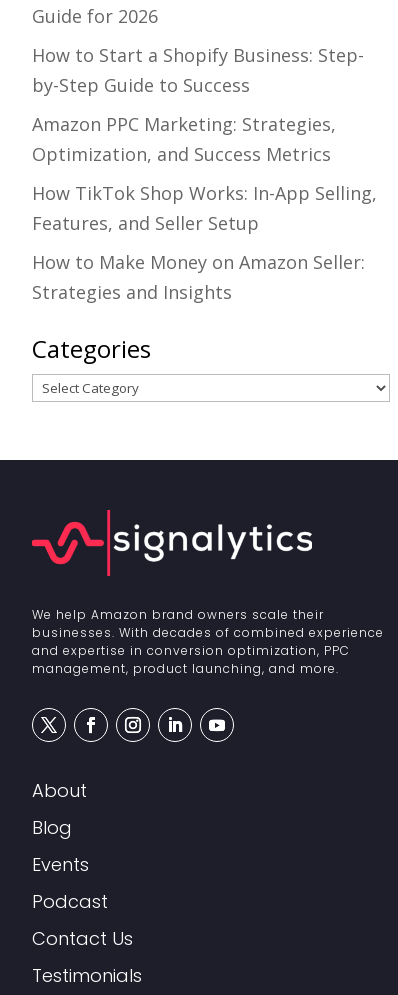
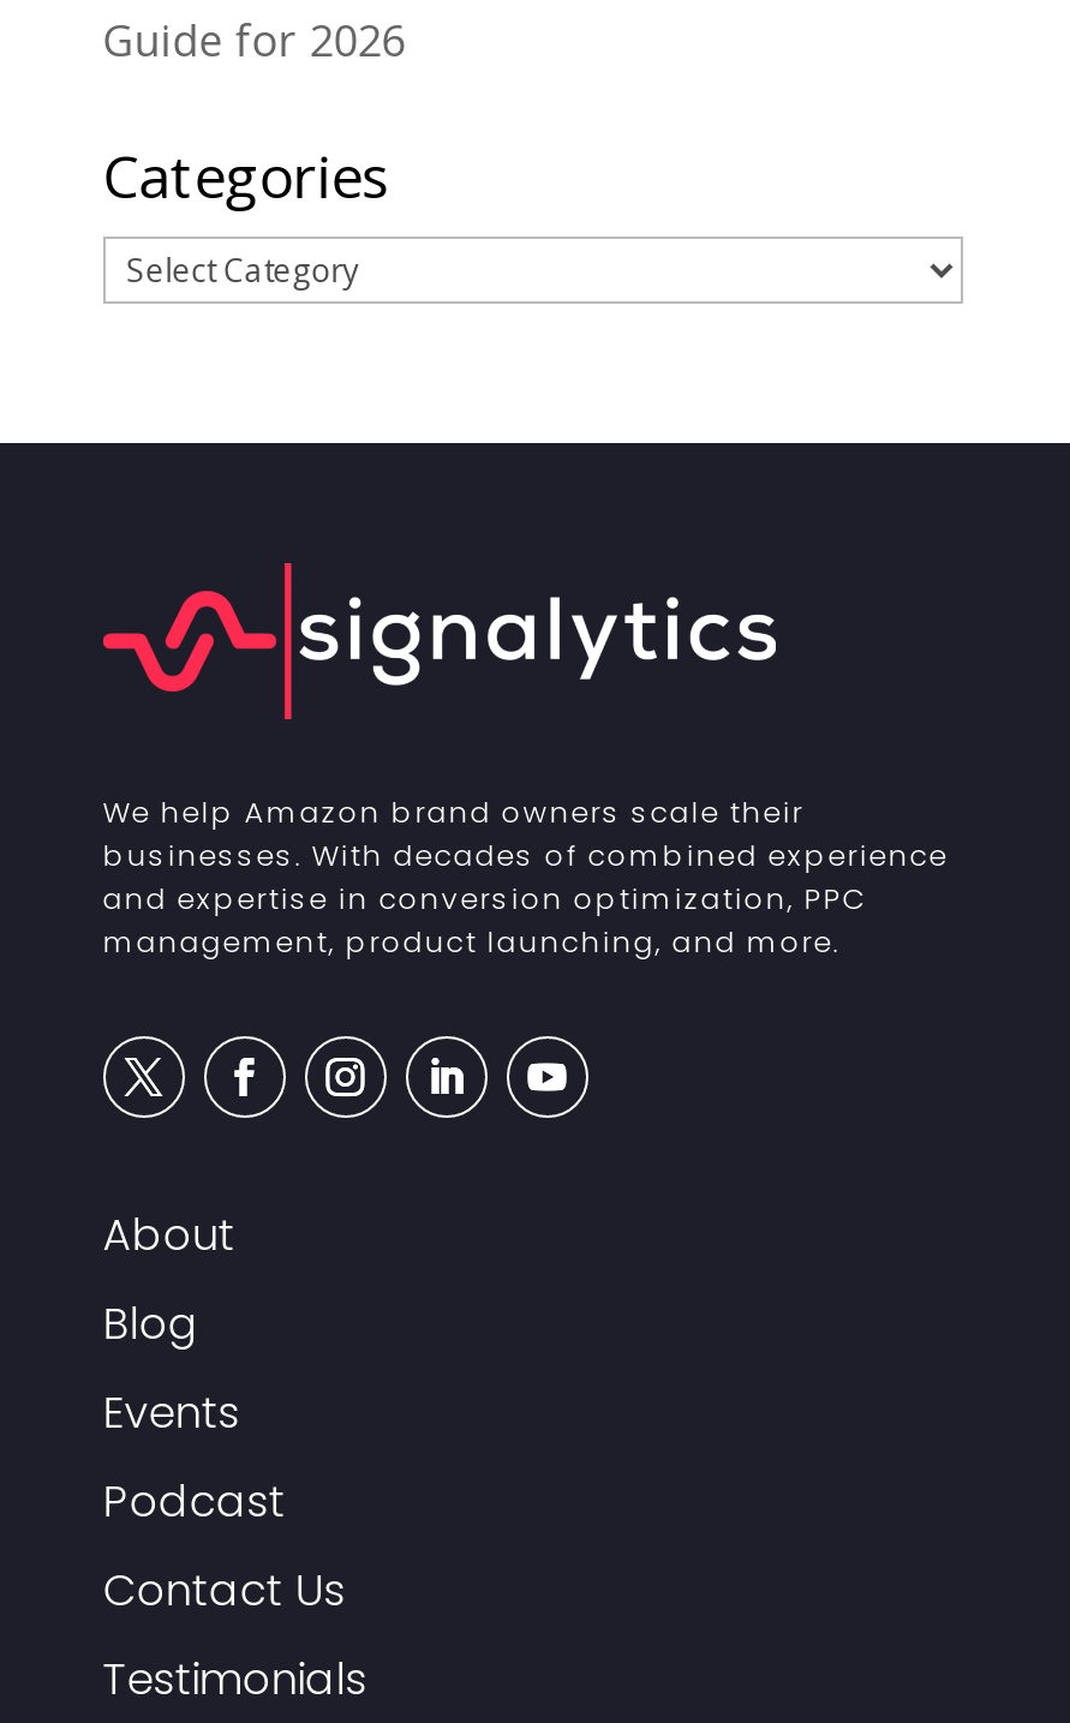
- How to Start a Shopify Business: Step-
- by-Step Guide to Success
- Amazon PPC Marketing: Strategies,
- Optimization, and Success Metrics
- How TikTok Shop Works: In-App Selling,
- Features, and Seller Setup
- How to Make Money on Amazon Seller:
- Strategies and Insights
